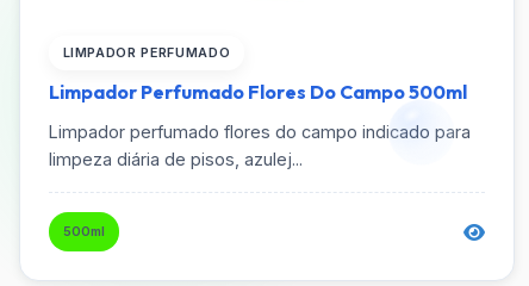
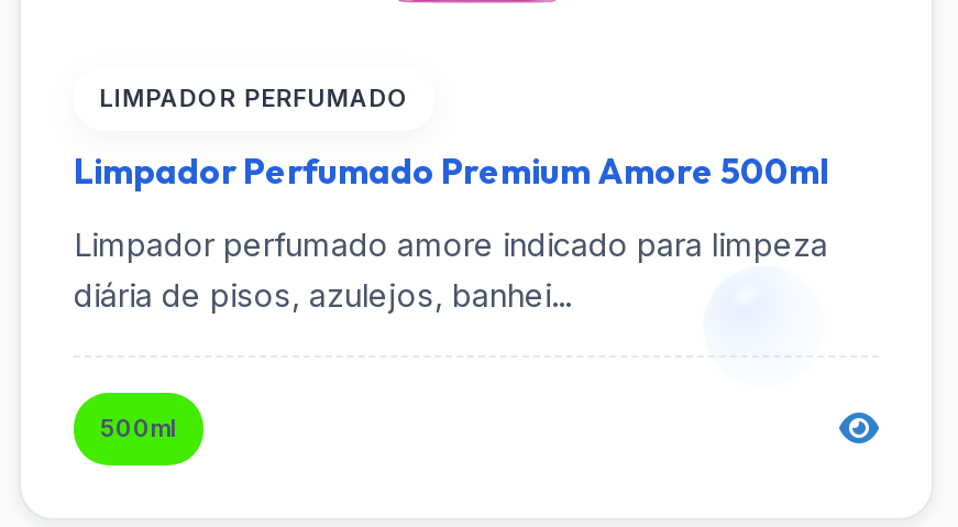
- Limpador Perfumado Flores Do Campo 500ml
+ Limpador Perfumado Premium Amore 500ml

- Limpador perfumado flores do campo indicado para
- limpeza diária de pisos, azulej...
+ Limpador perfumado amore indicado para limpeza
+ diária de pisos, azulejos, banhei...
